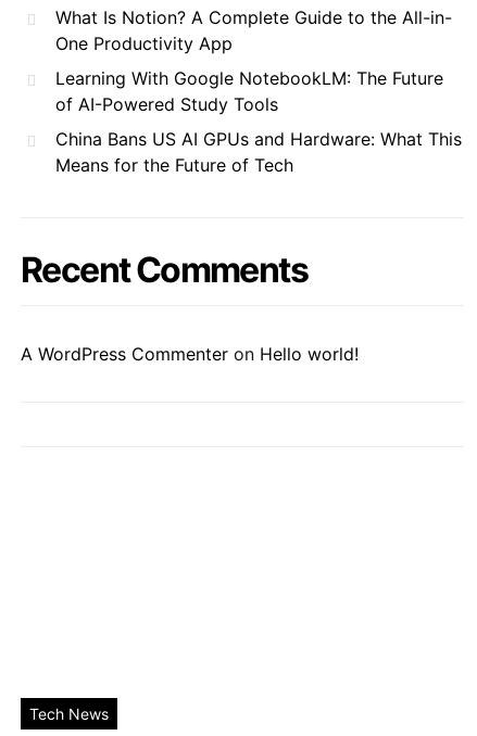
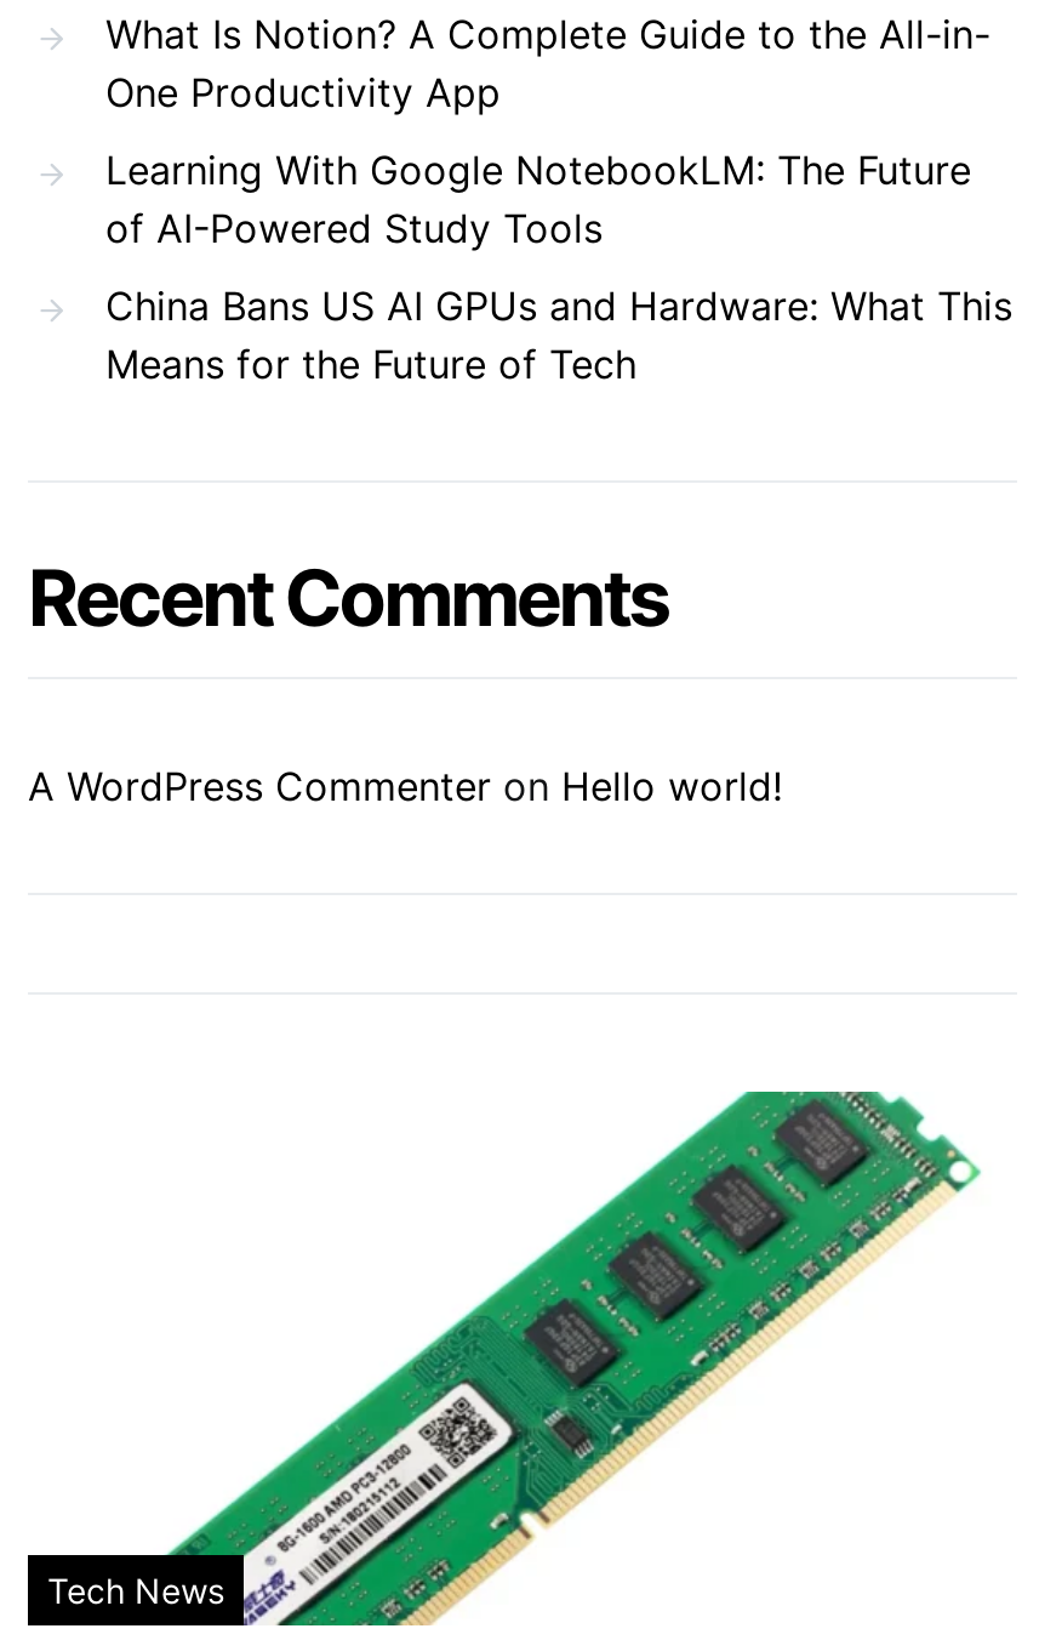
+ [image]
